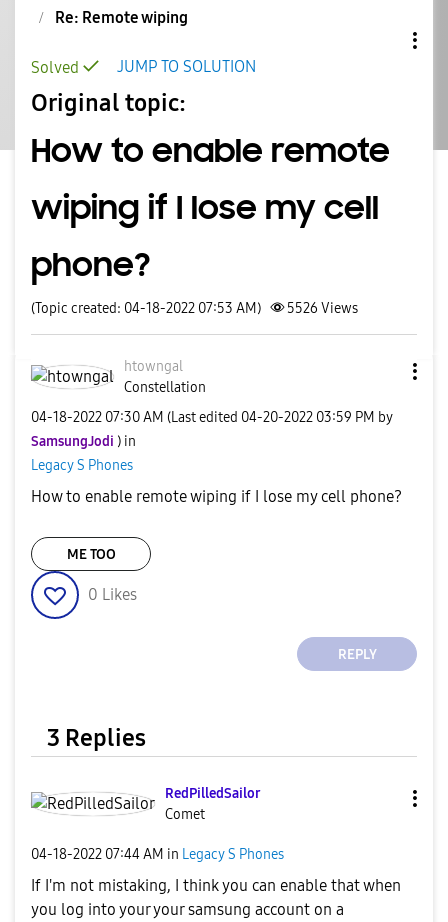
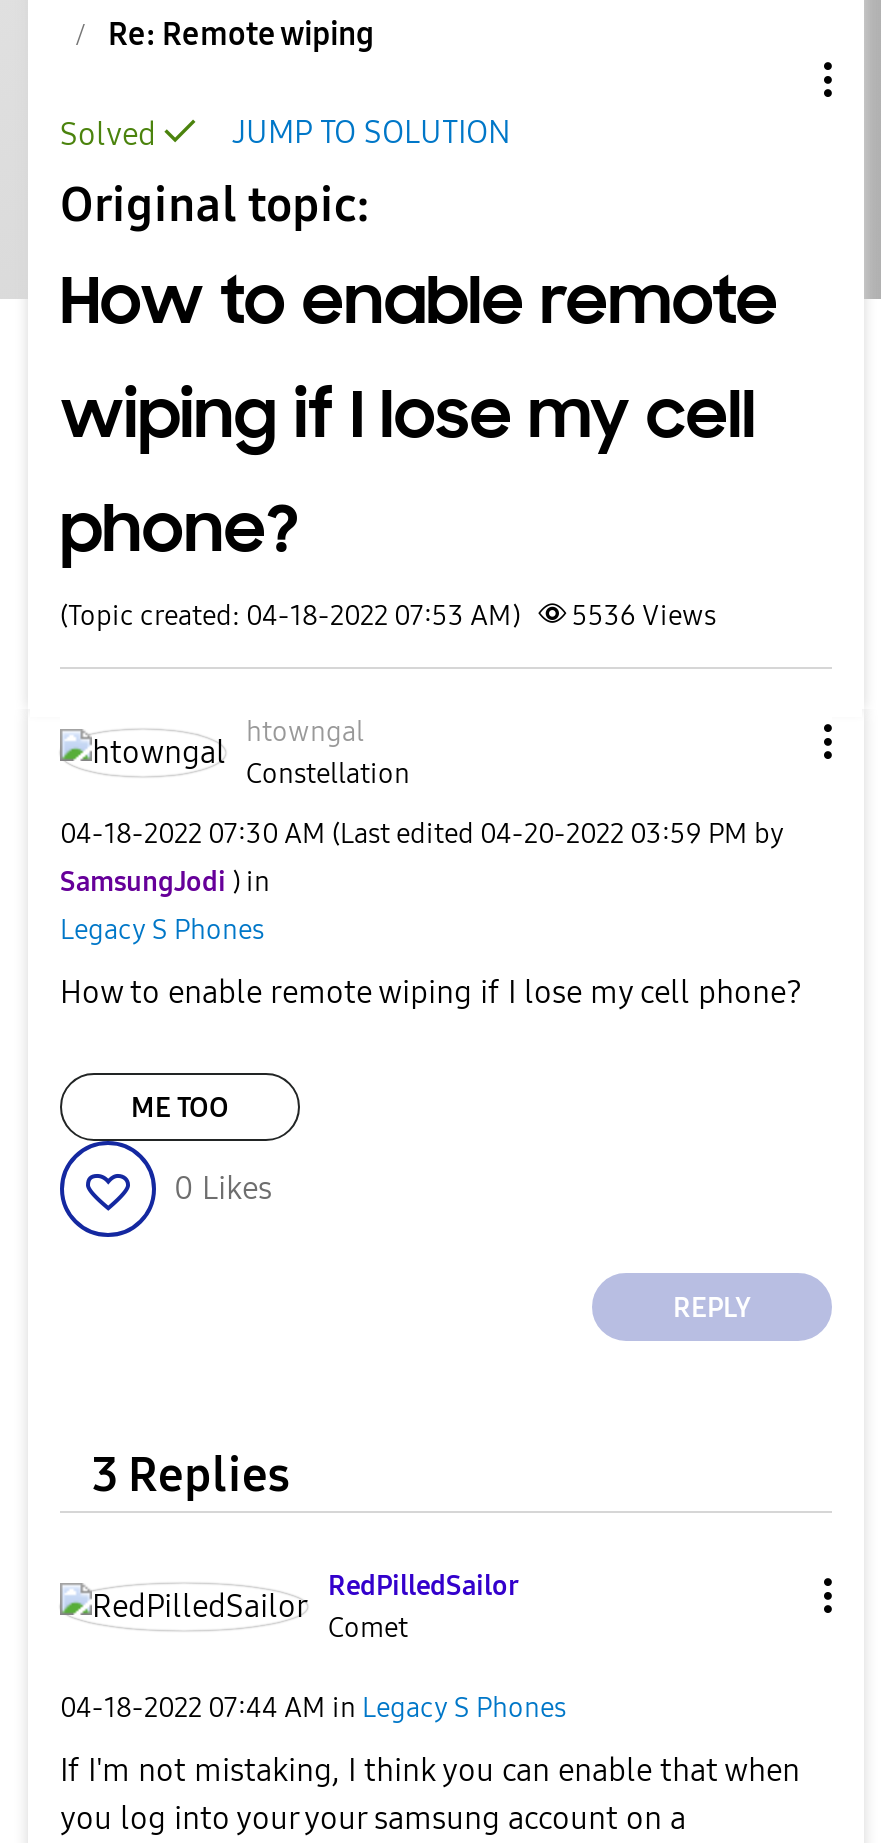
- (Topic created: 04-18-2022 07:53 AM) 5526 Views
+ (Topic created: 04-18-2022 07:53 AM) 5536 Views
